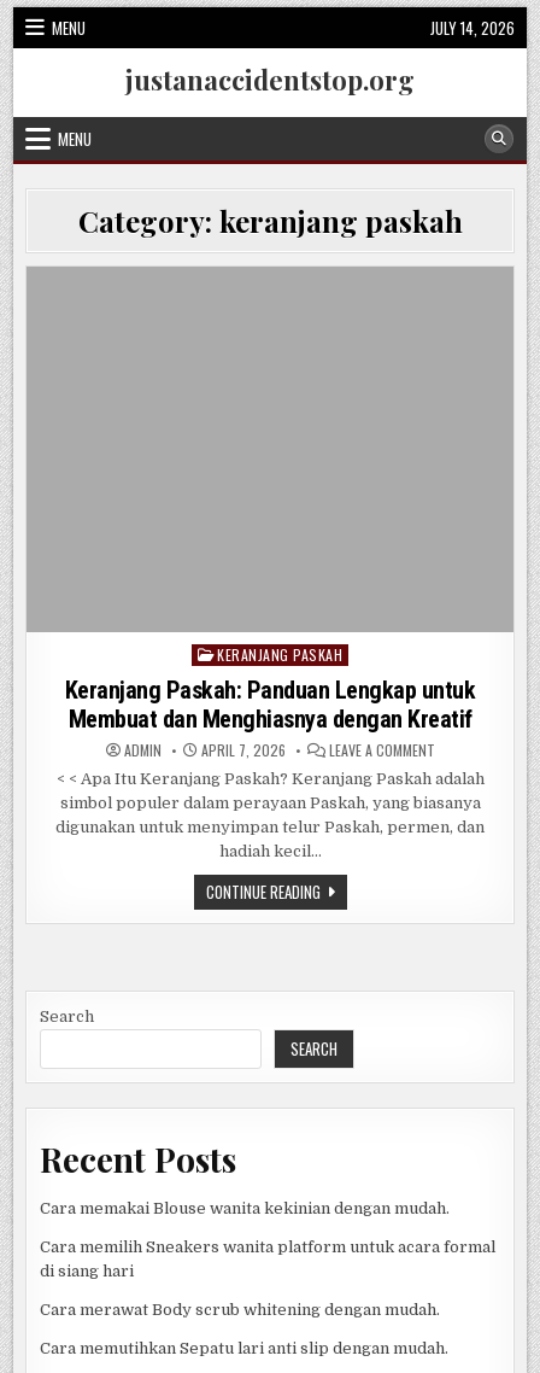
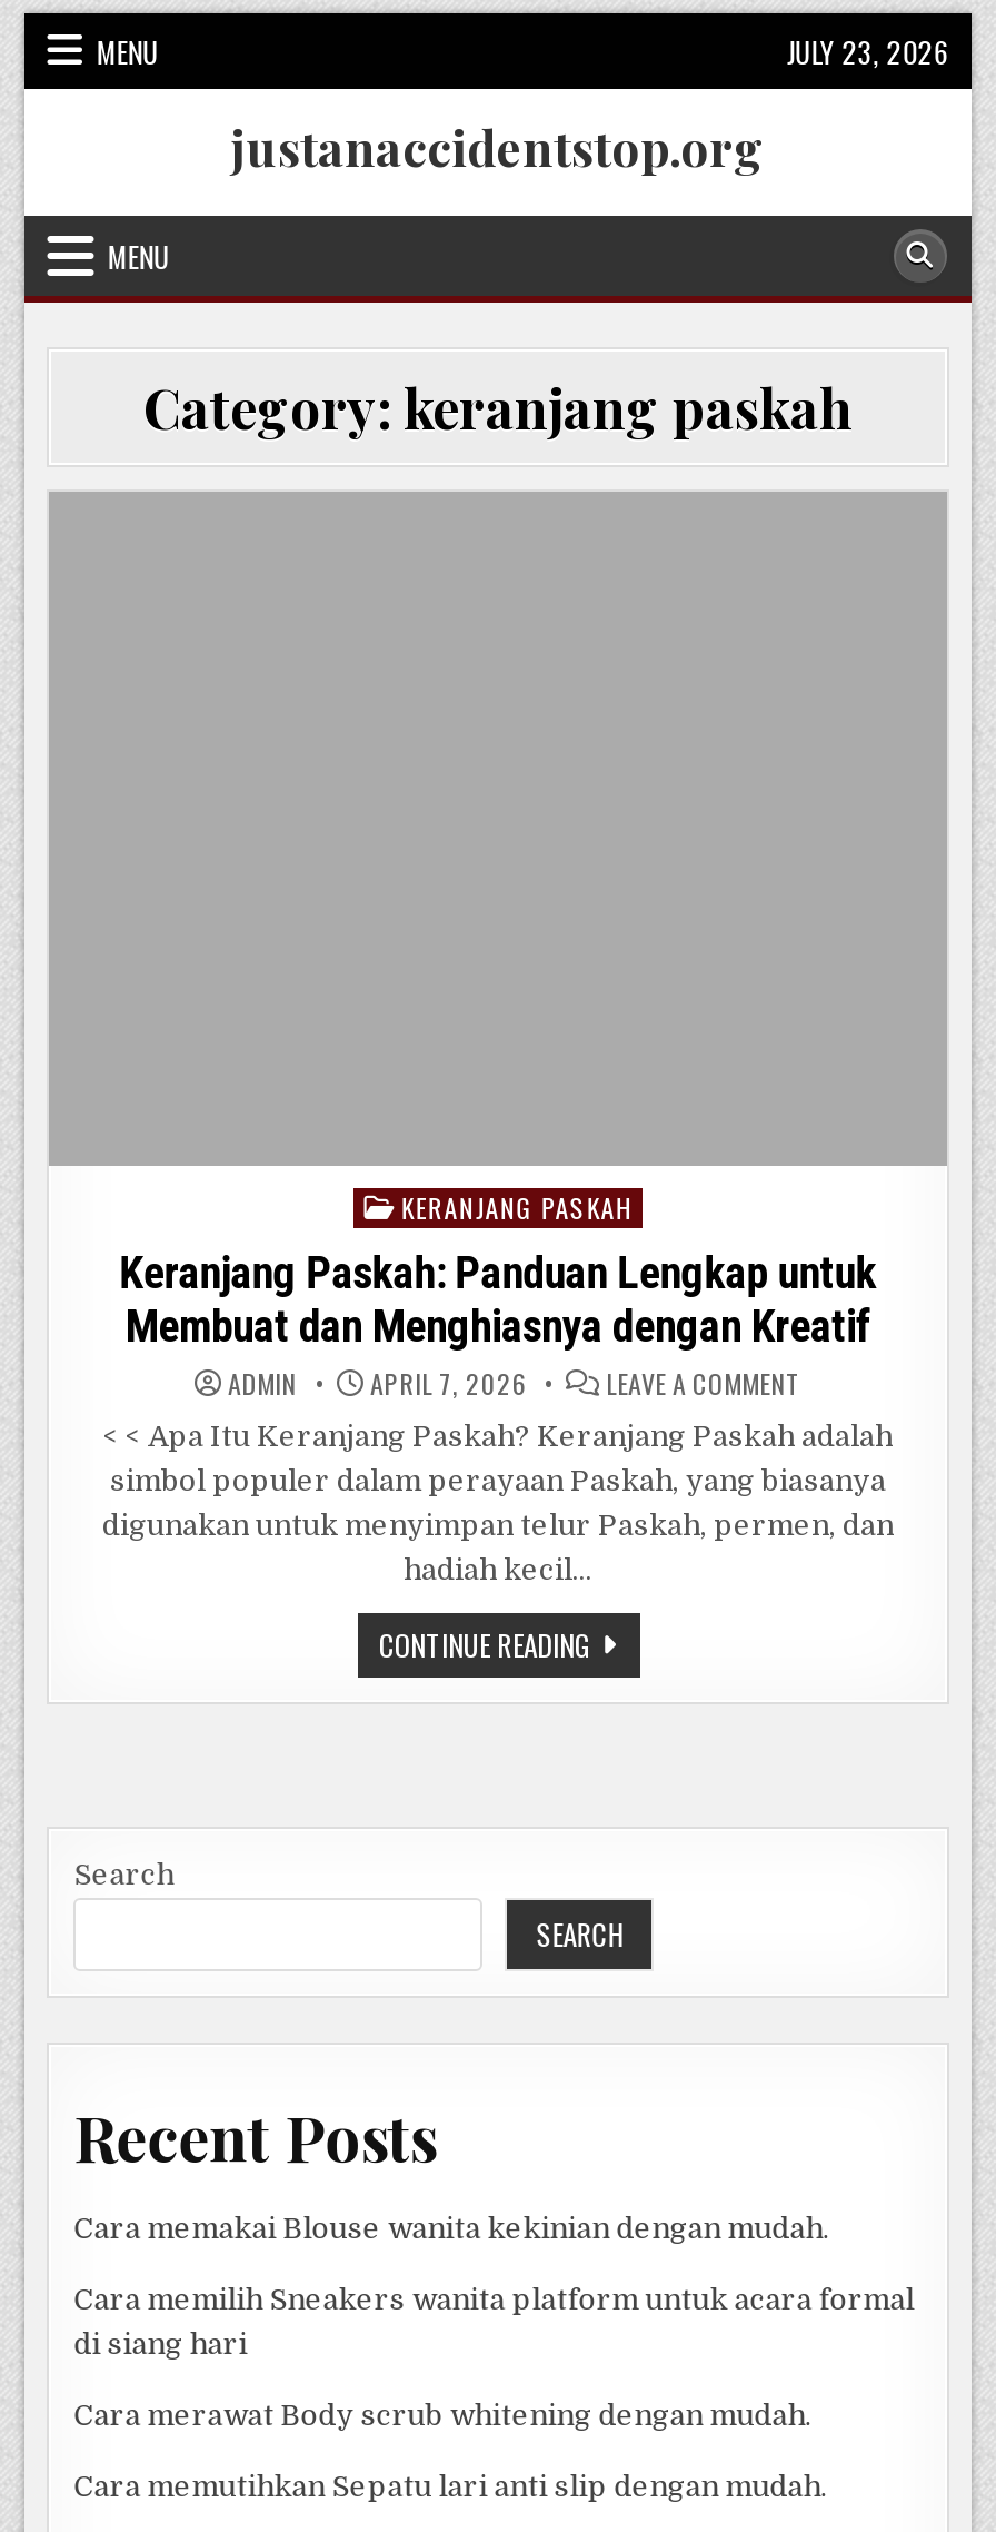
- JULY 14, 2026
+ JULY 23, 2026
